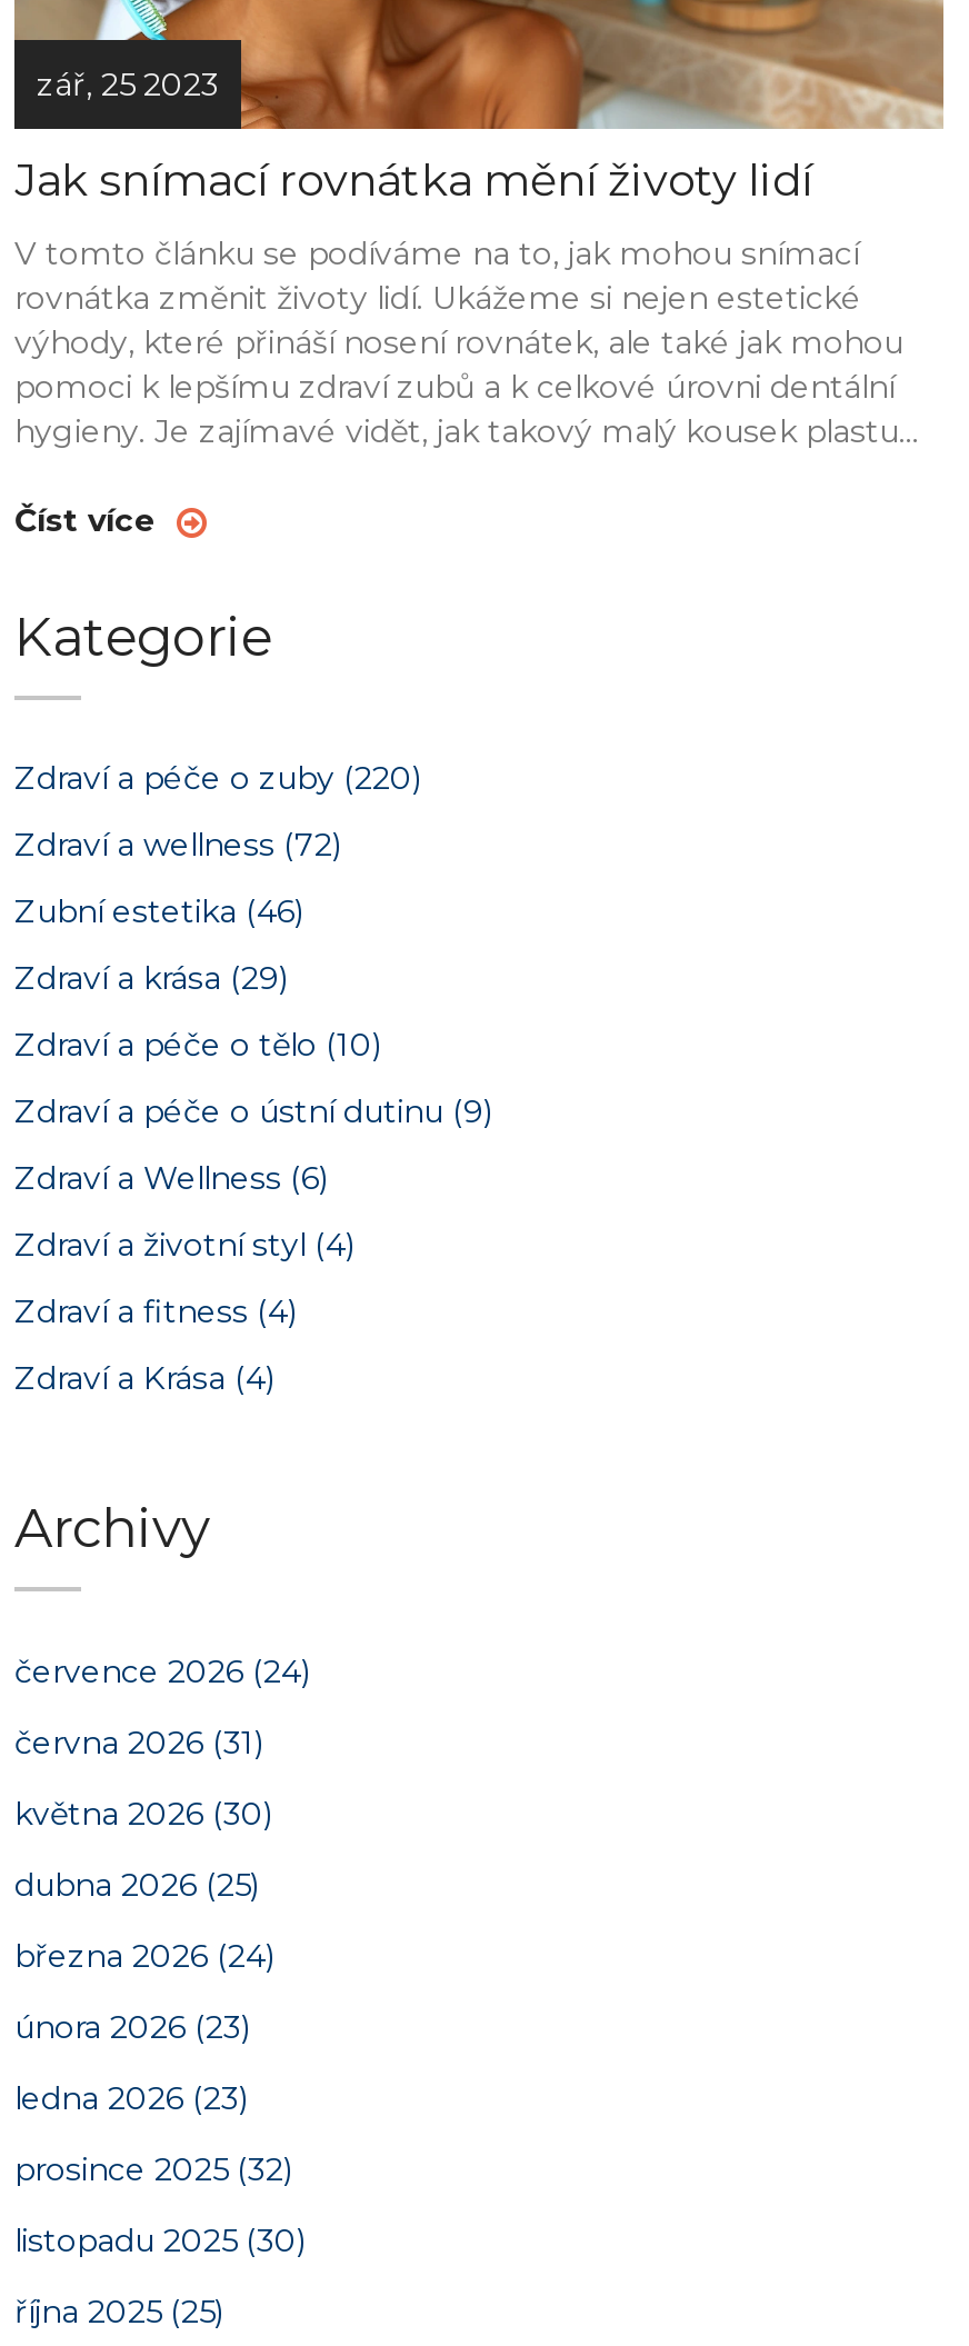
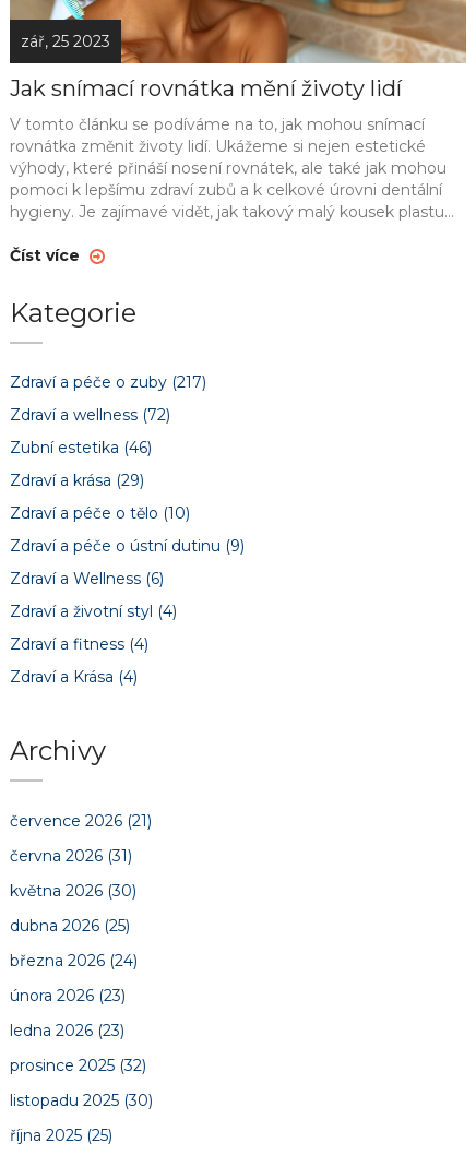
- Zdraví a péče o zuby (220)
+ Zdraví a péče o zuby (217)

- července 2026 (24)
+ července 2026 (21)
